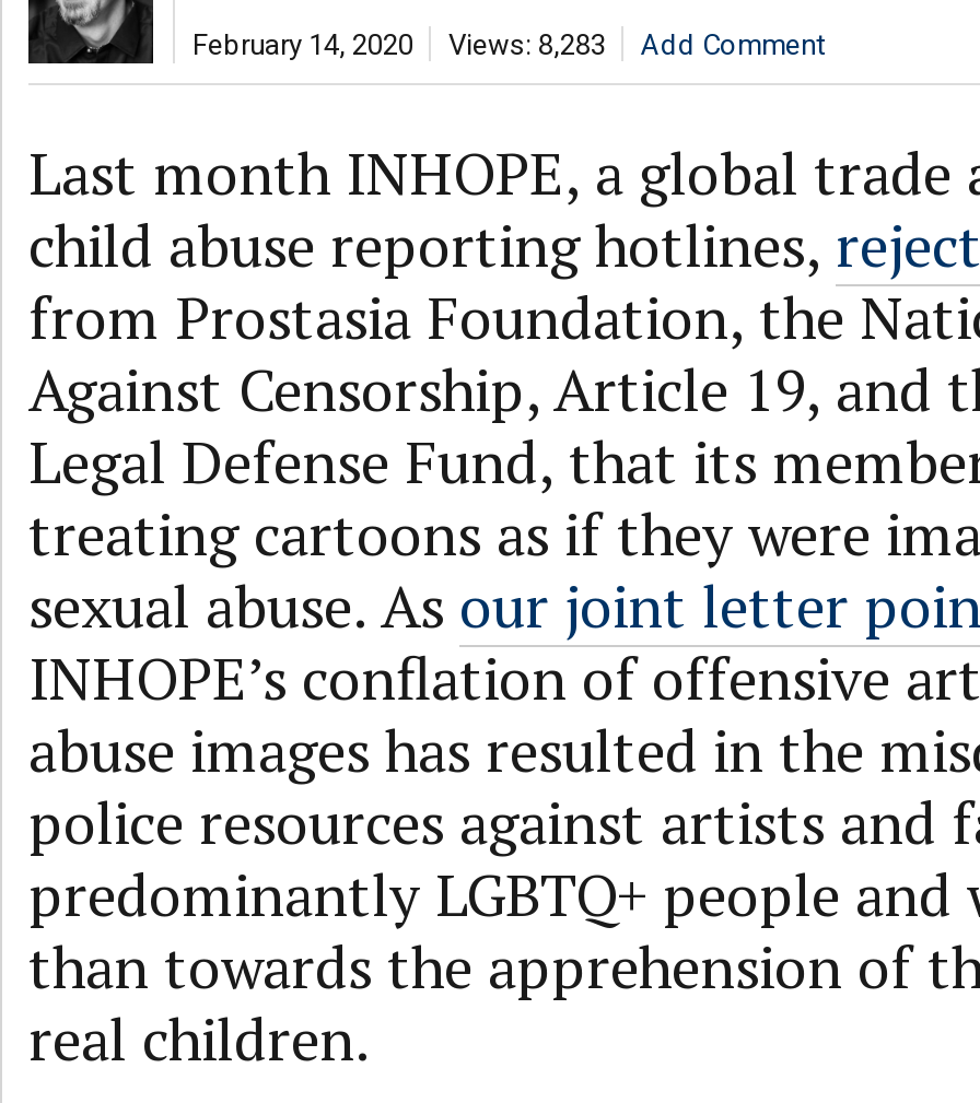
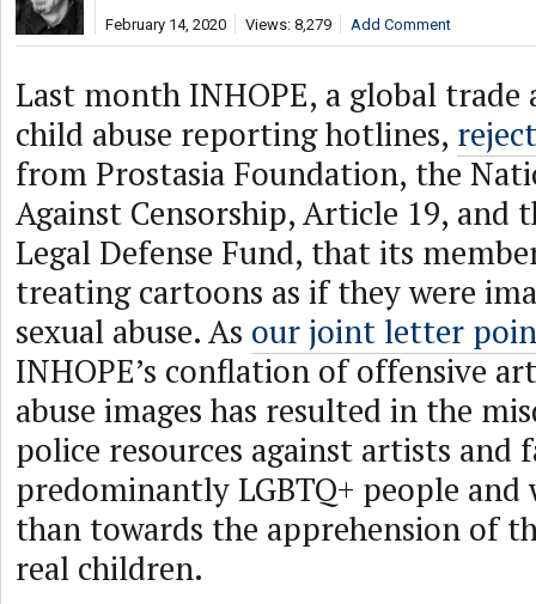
- February 14, 2020 Views: 8,283 Add Comment
+ February 14, 2020 Views: 8,279 Add Comment
